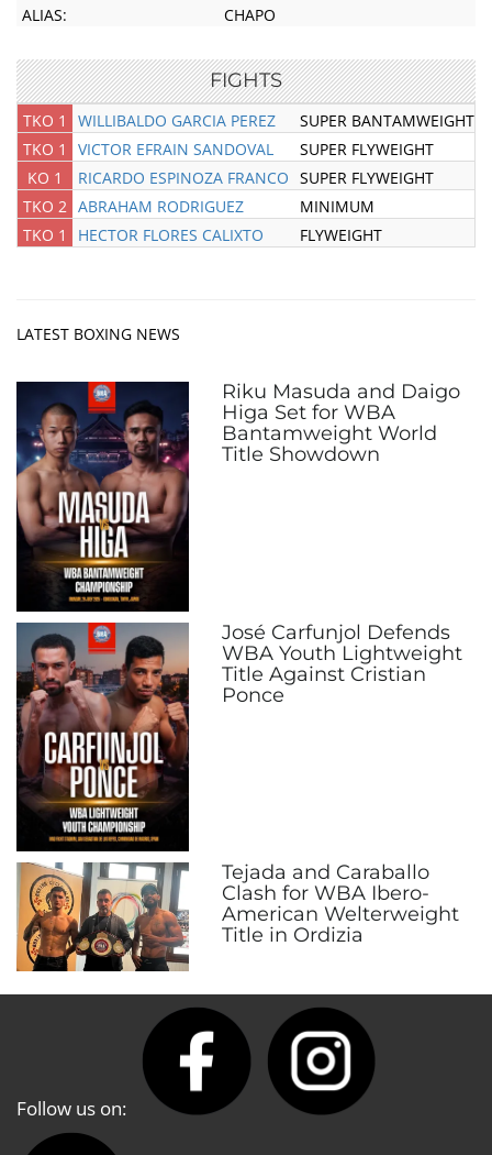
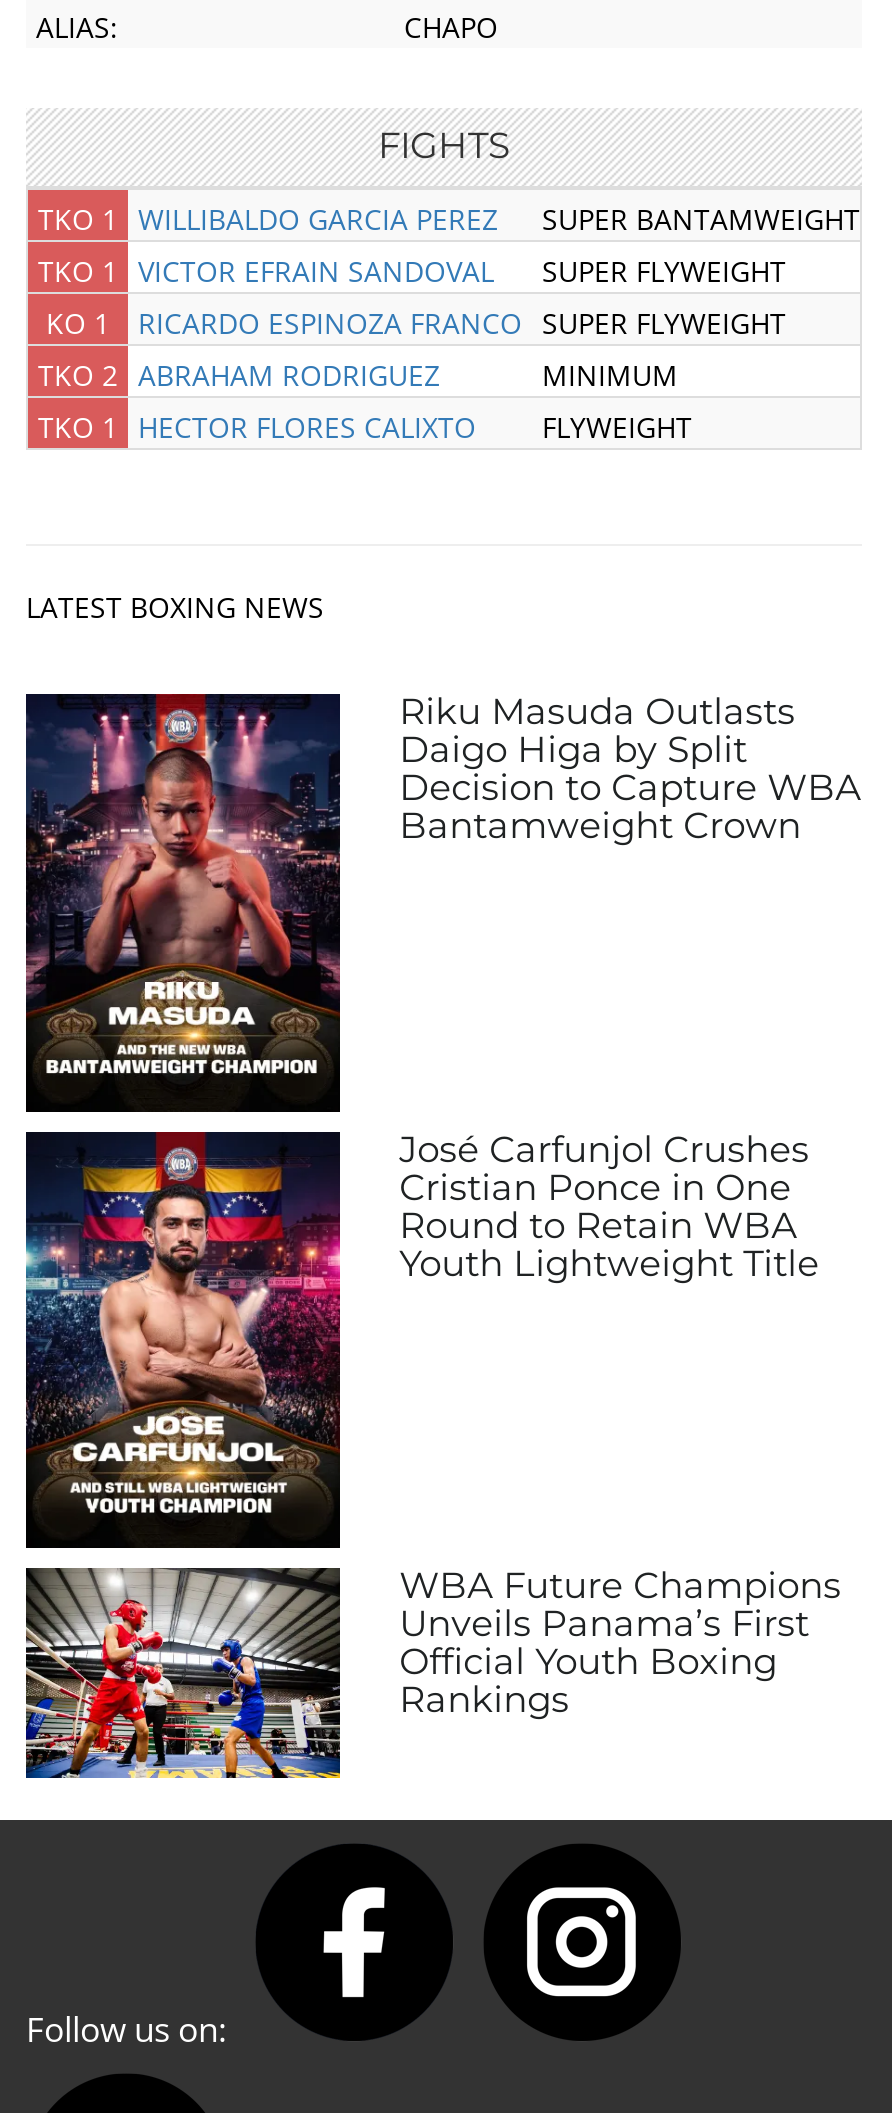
- [image]
- Riku Masuda and Daigo
- Higa Set for WBA
- Bantamweight World
- Title Showdown
+ [image]
+ Riku Masuda Outlasts
+ Daigo Higa by Split
+ Decision to Capture WBA
+ Bantamweight Crown

- [image]
- José Carfunjol Defends
- WBA Youth Lightweight
- Title Against Cristian
- Ponce
+ [image]
+ José Carfunjol Crushes
+ Cristian Ponce in One
+ Round to Retain WBA
+ Youth Lightweight Title

- [image]
- Tejada and Caraballo
- Clash for WBA Ibero-
- American Welterweight
- Title in Ordizia
+ [image]
+ WBA Future Champions
+ Unveils Panama’s First
+ Official Youth Boxing
+ Rankings
